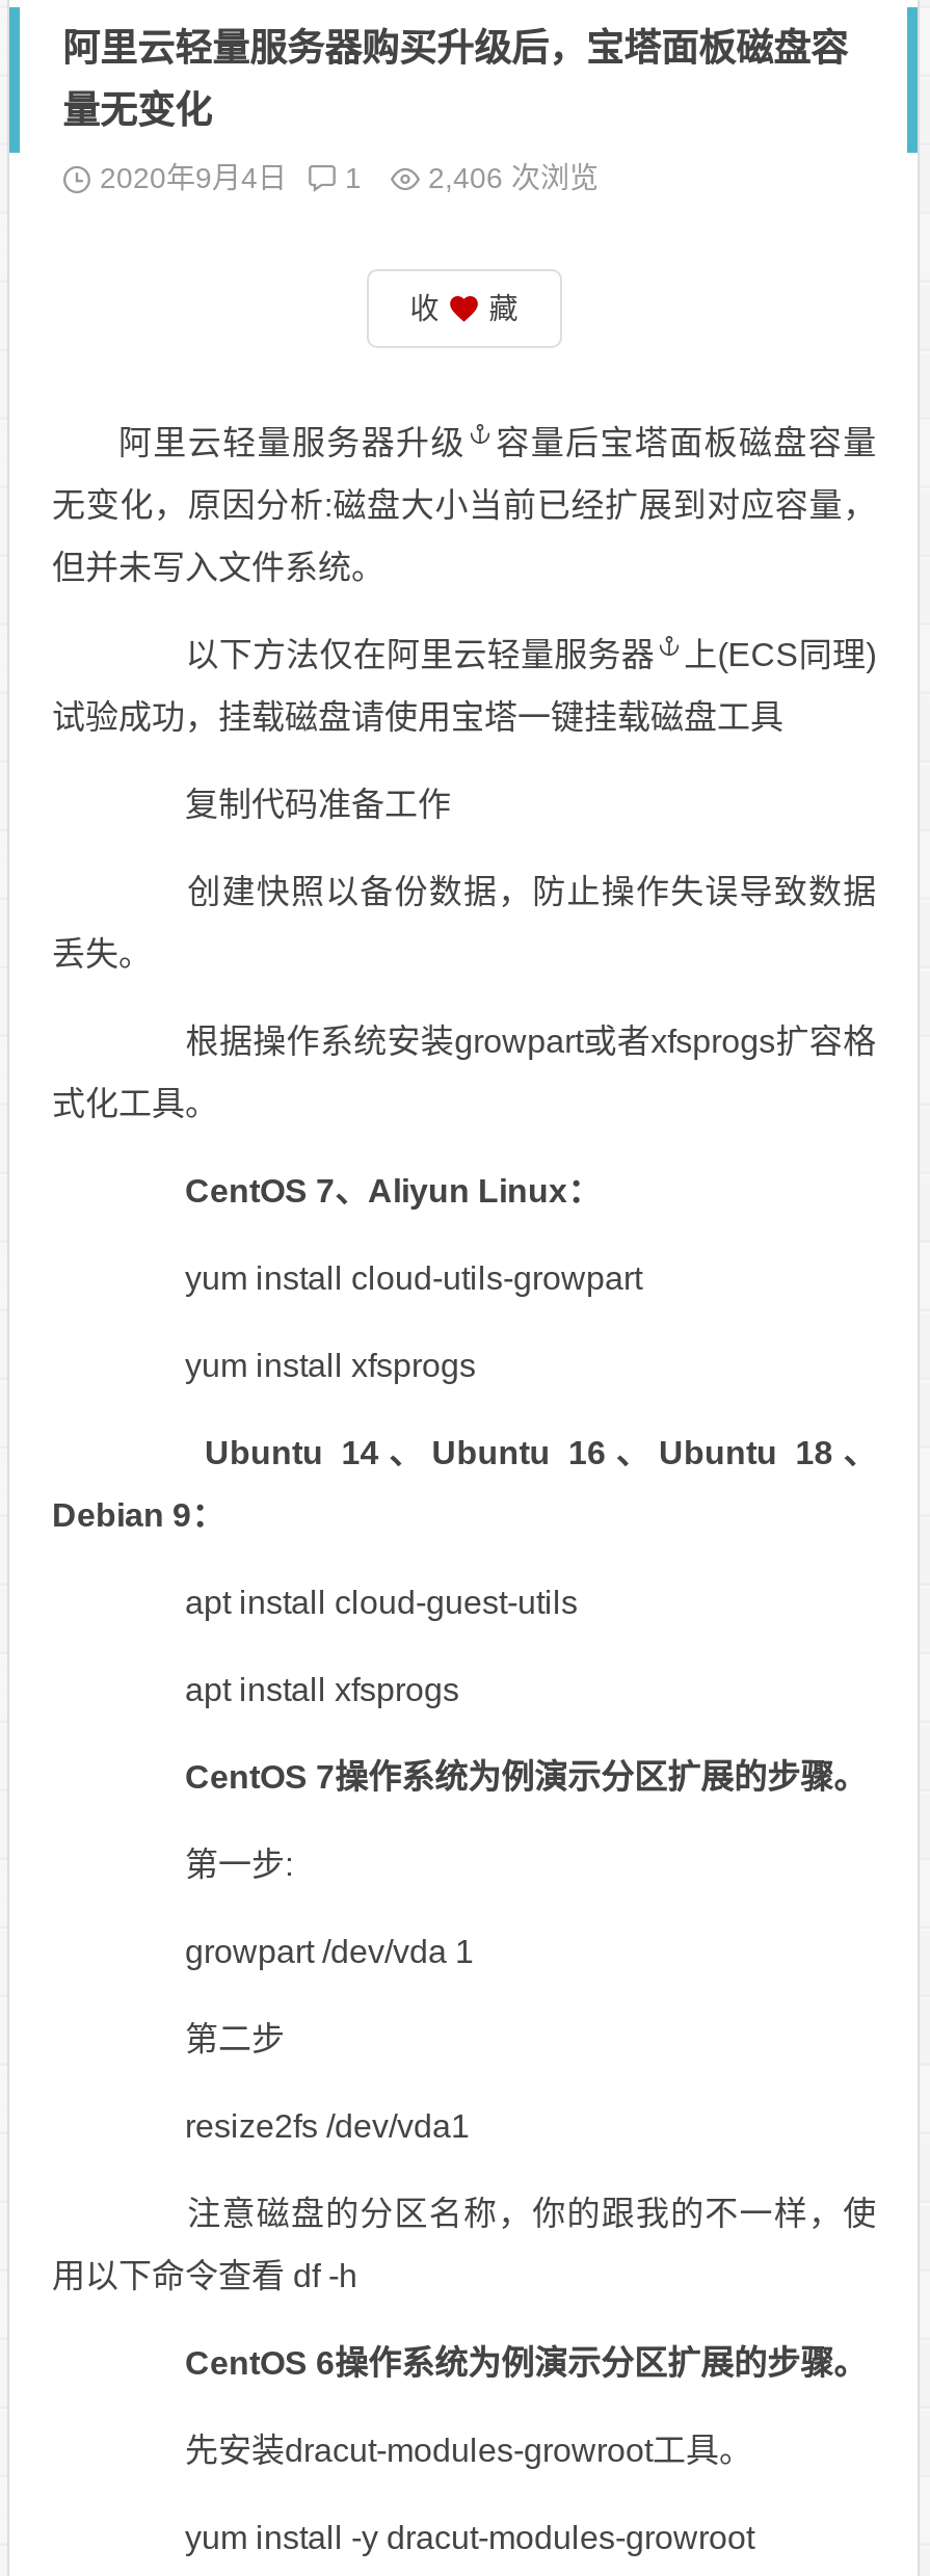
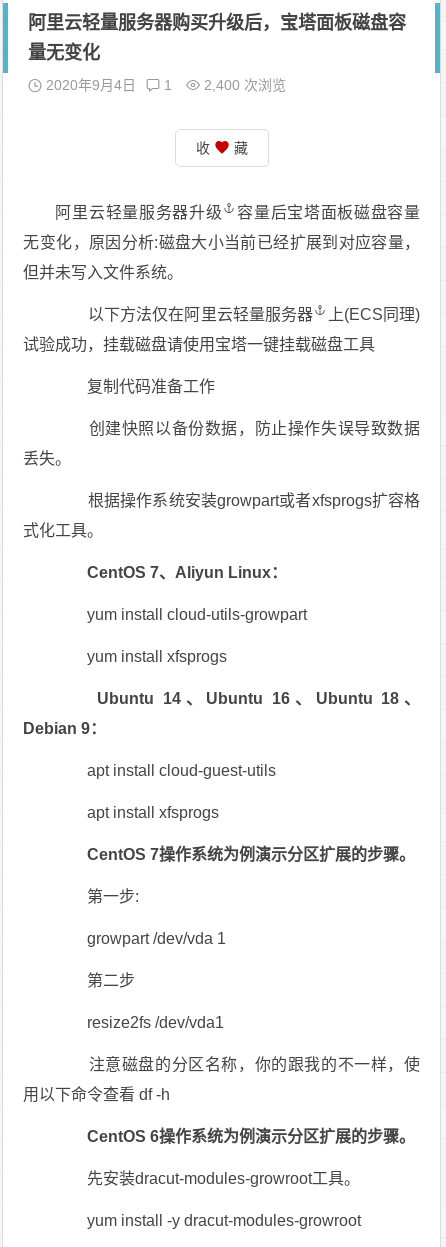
- 2020年9月4日 1 2,406 次浏览
+ 2020年9月4日 1 2,400 次浏览
